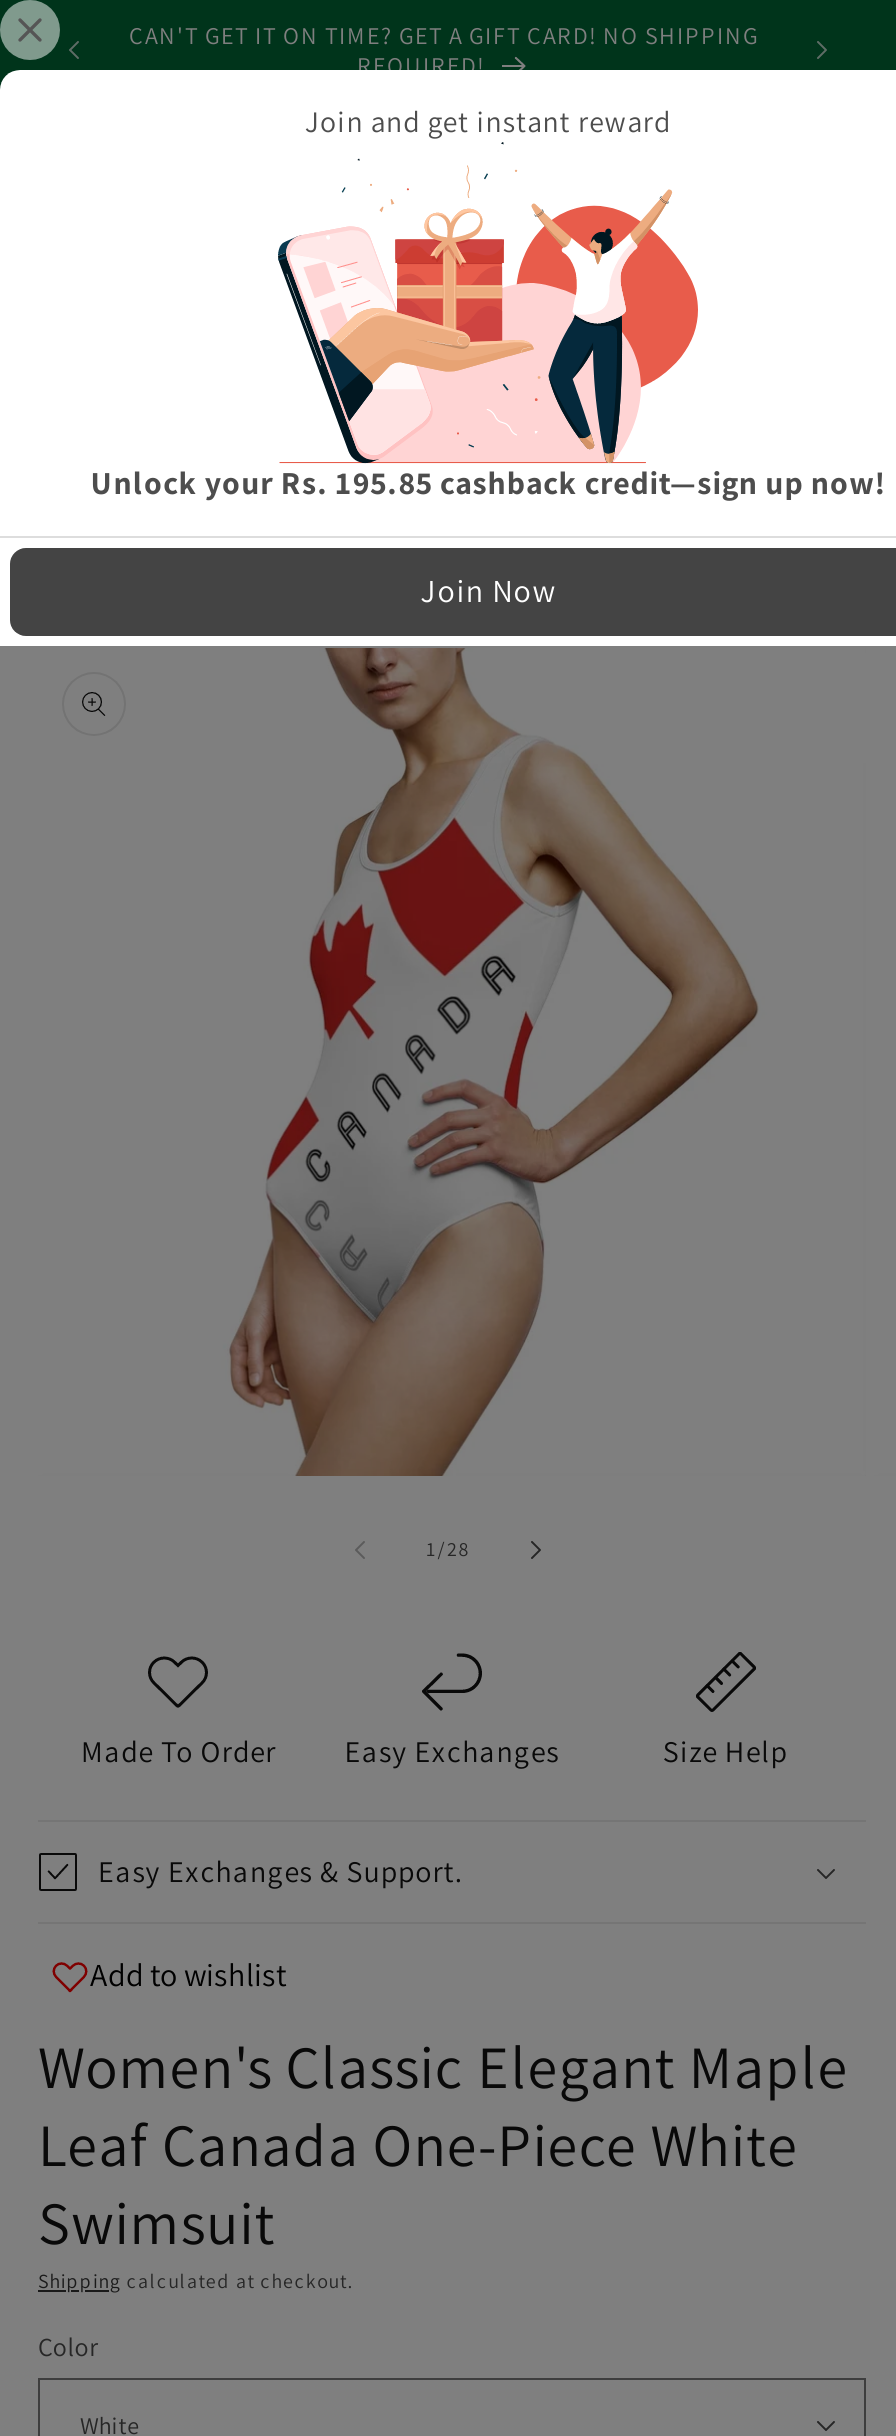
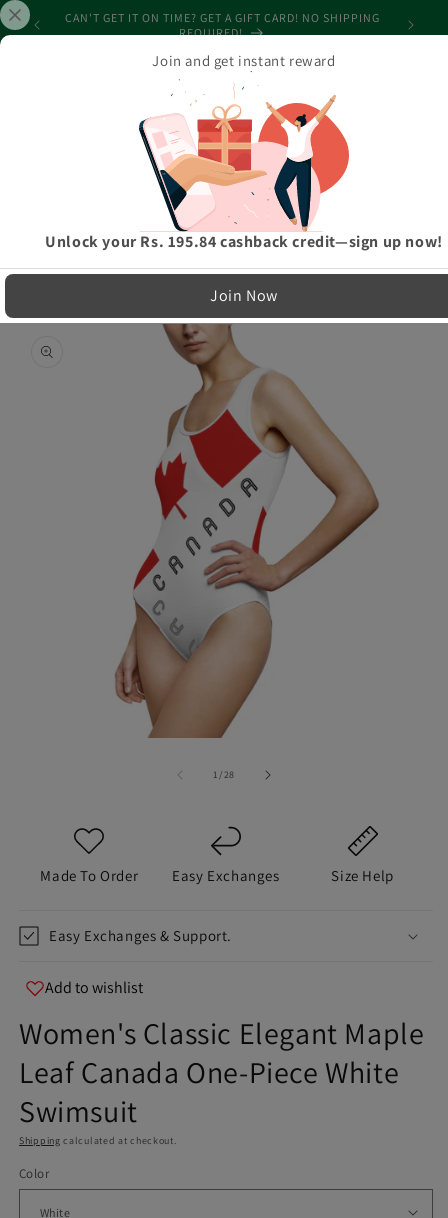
- Unlock your Rs. 195.85 cashback credit—sign up now!
+ Unlock your Rs. 195.84 cashback credit—sign up now!
